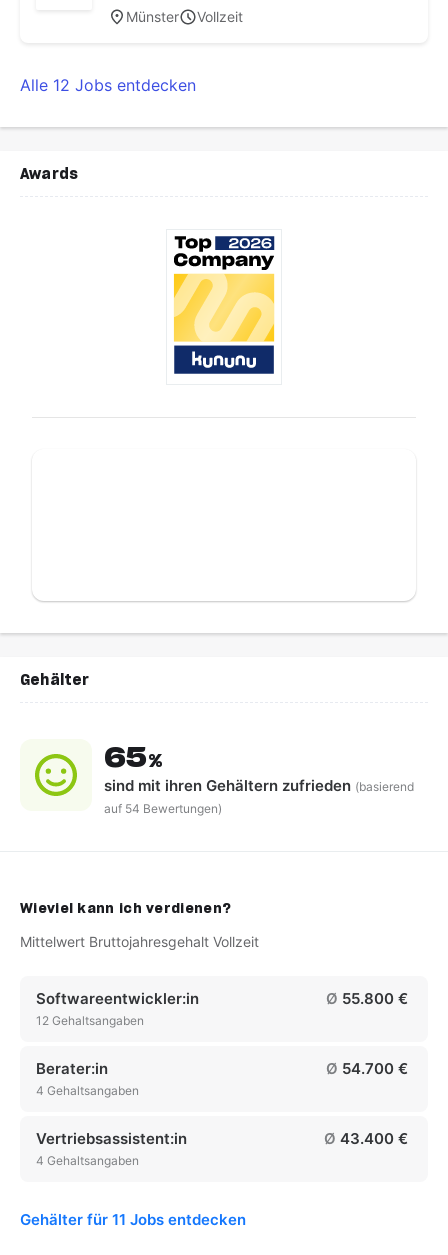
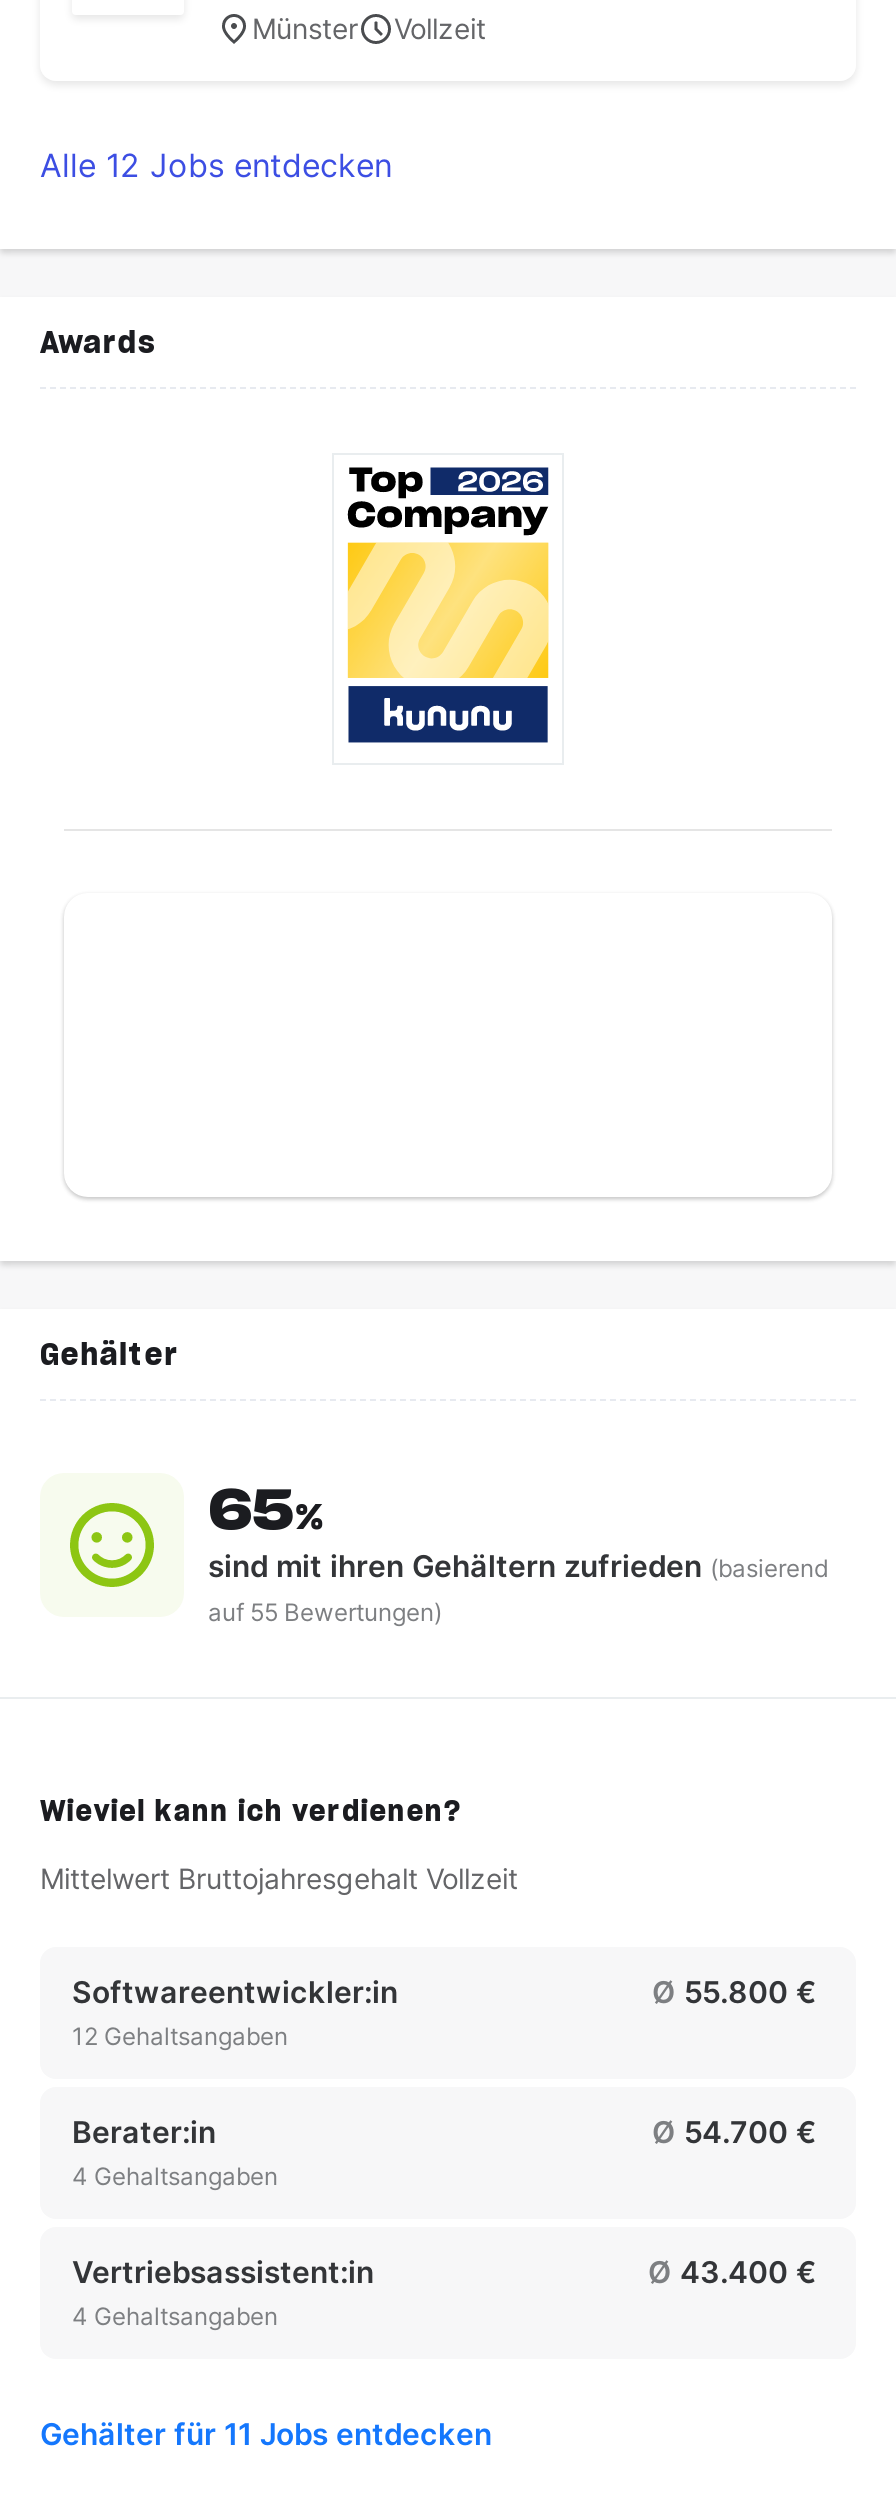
- auf 54 Bewertungen)
+ auf 55 Bewertungen)
